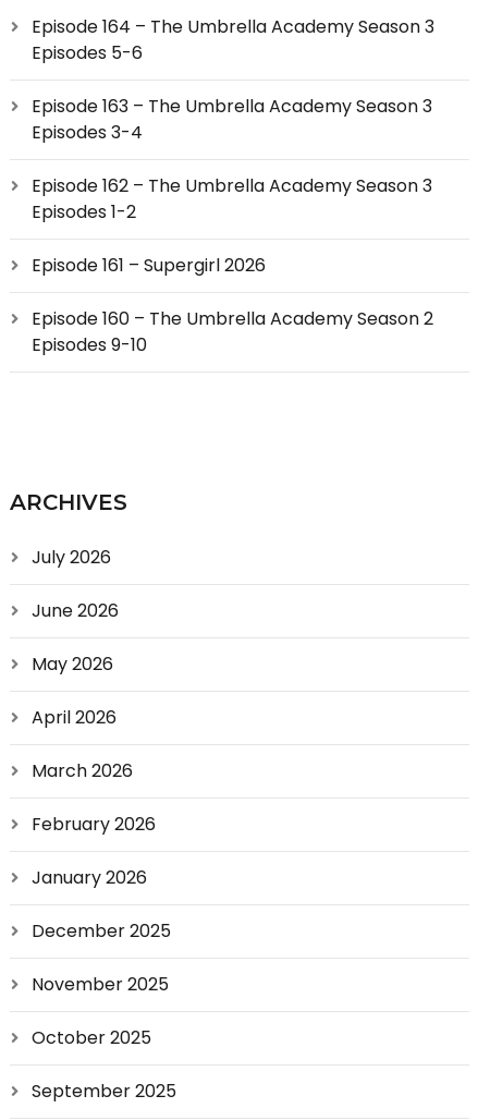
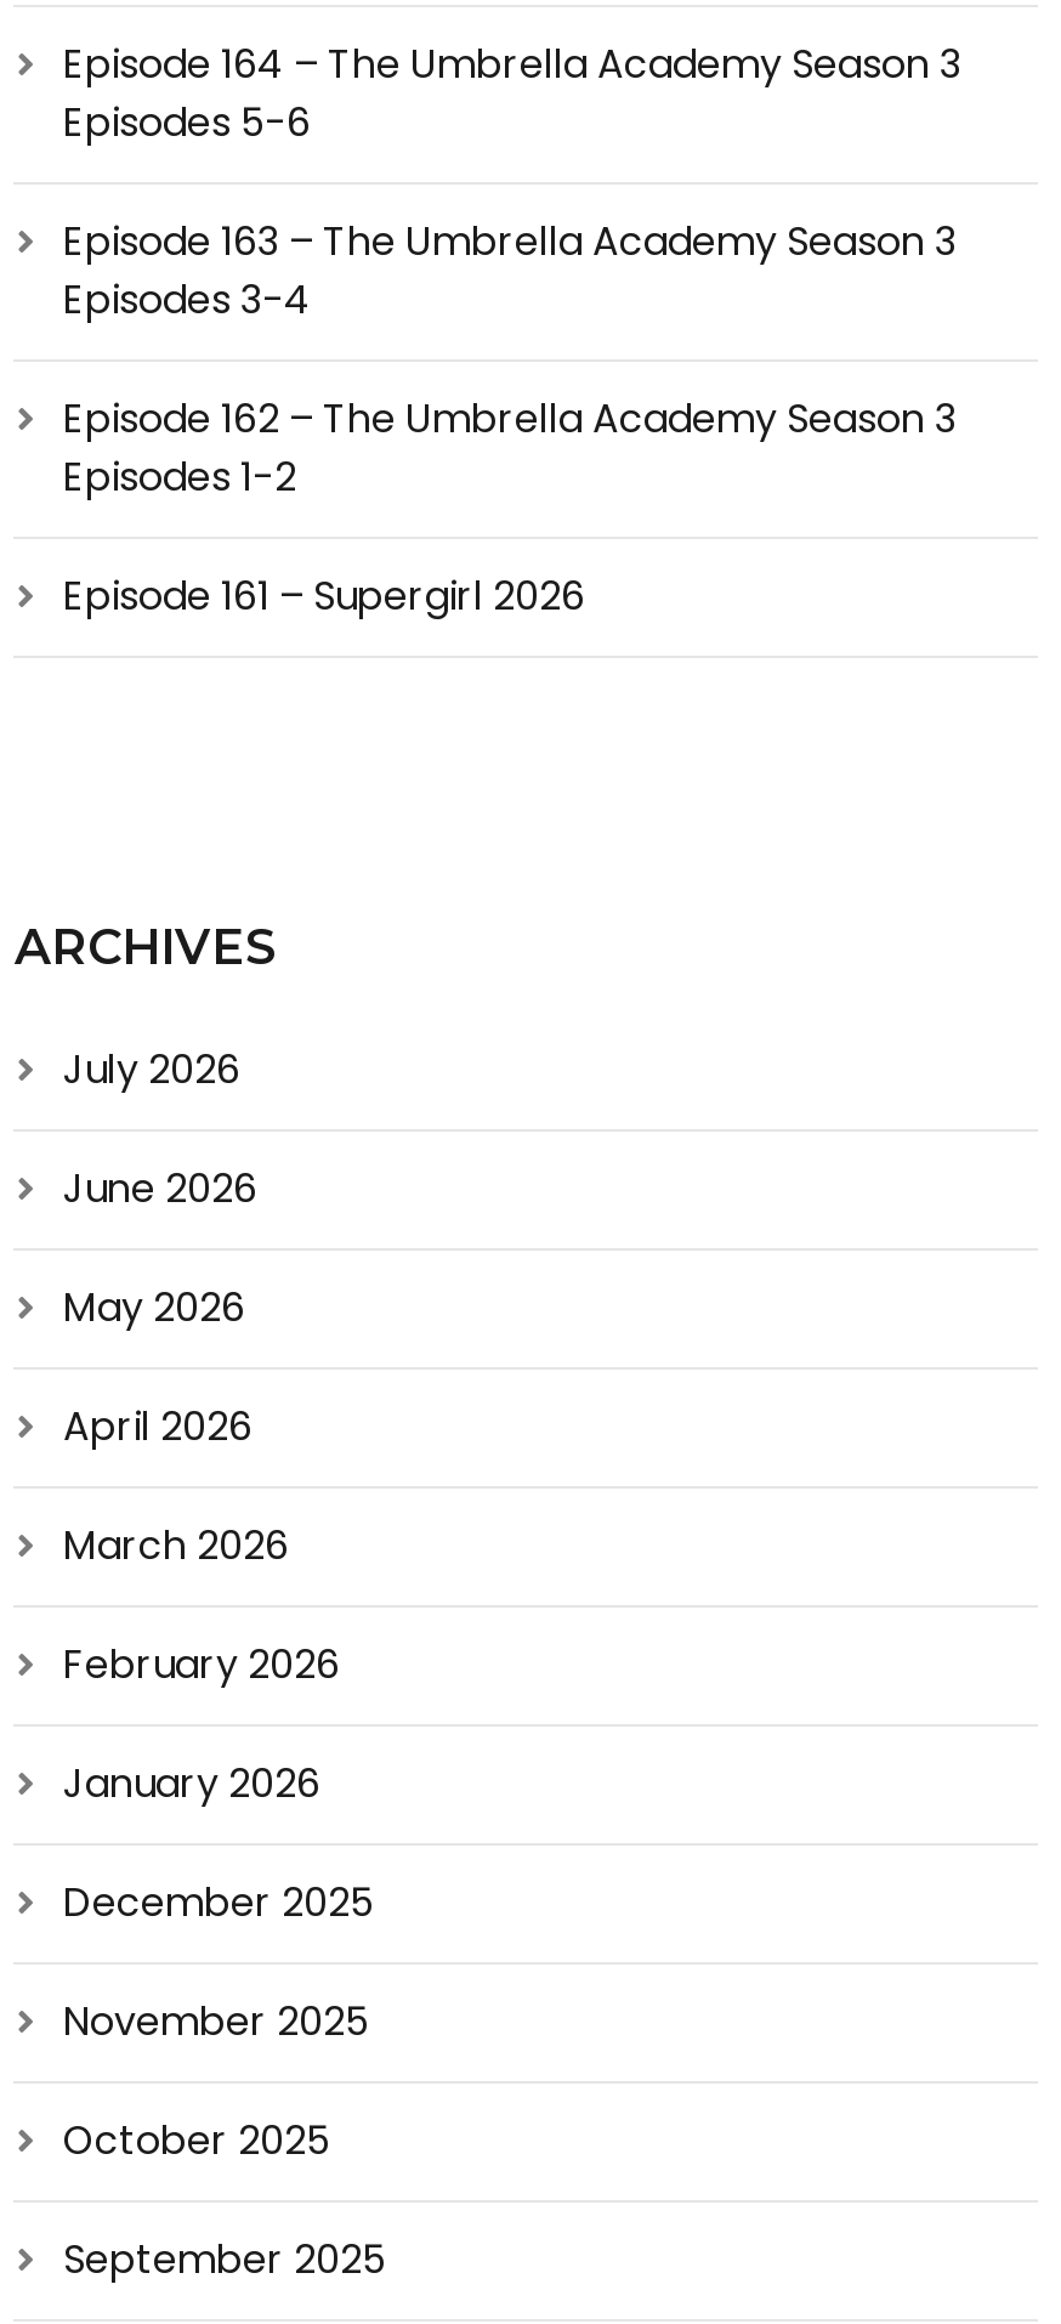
- Episode 160 – The Umbrella Academy Season 2
- Episodes 9-10
